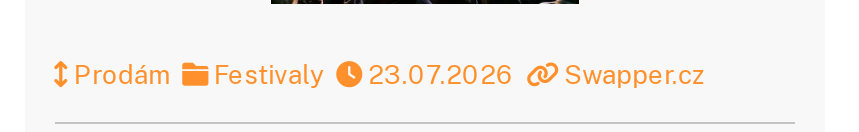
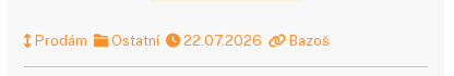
- Festivaly
- 23.07.2026
- Swapper.cz
+ Ostatní
+ 22.07.2026
+ Bazoš
